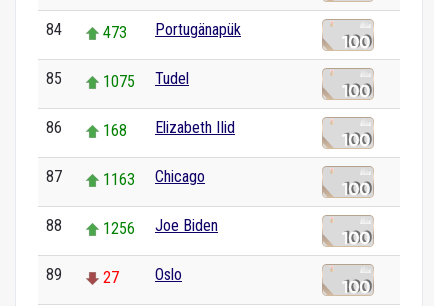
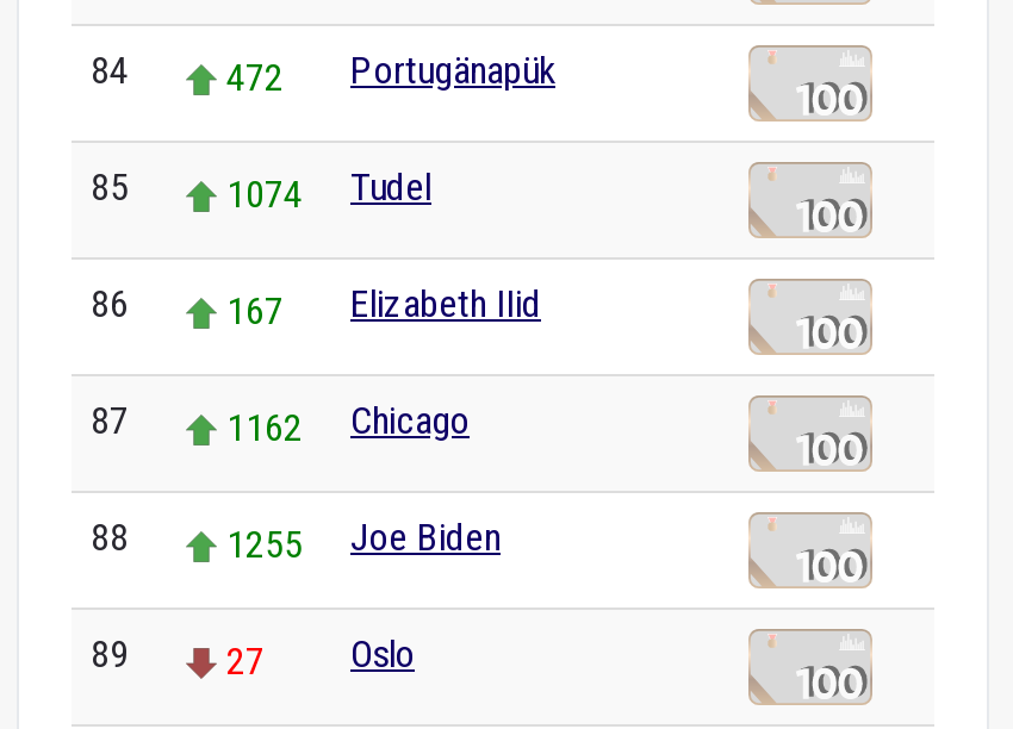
- 84 473 Portugänapük
+ 84 472 Portugänapük

- 85 1075 Tudel
+ 85 1074 Tudel

- 86 168 Elizabeth IIid
+ 86 167 Elizabeth IIid

- 87 1163 Chicago
+ 87 1162 Chicago

- 88 1256 Joe Biden
+ 88 1255 Joe Biden
